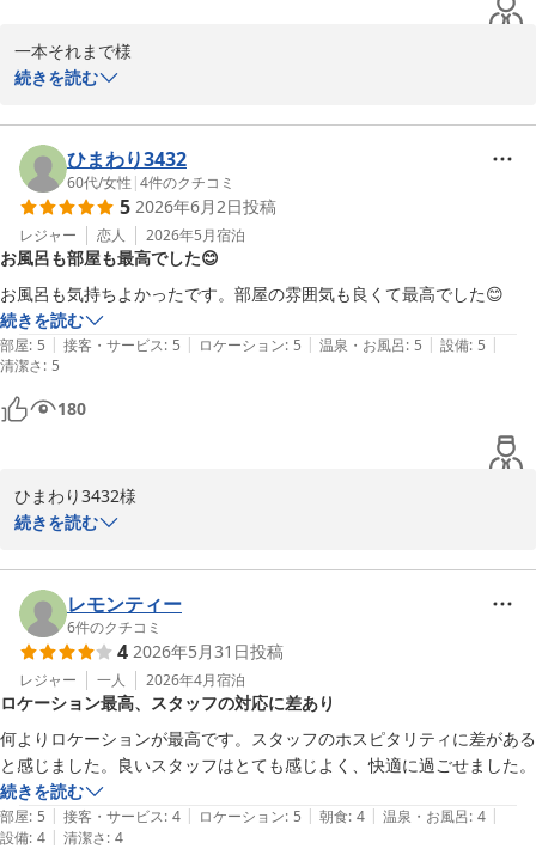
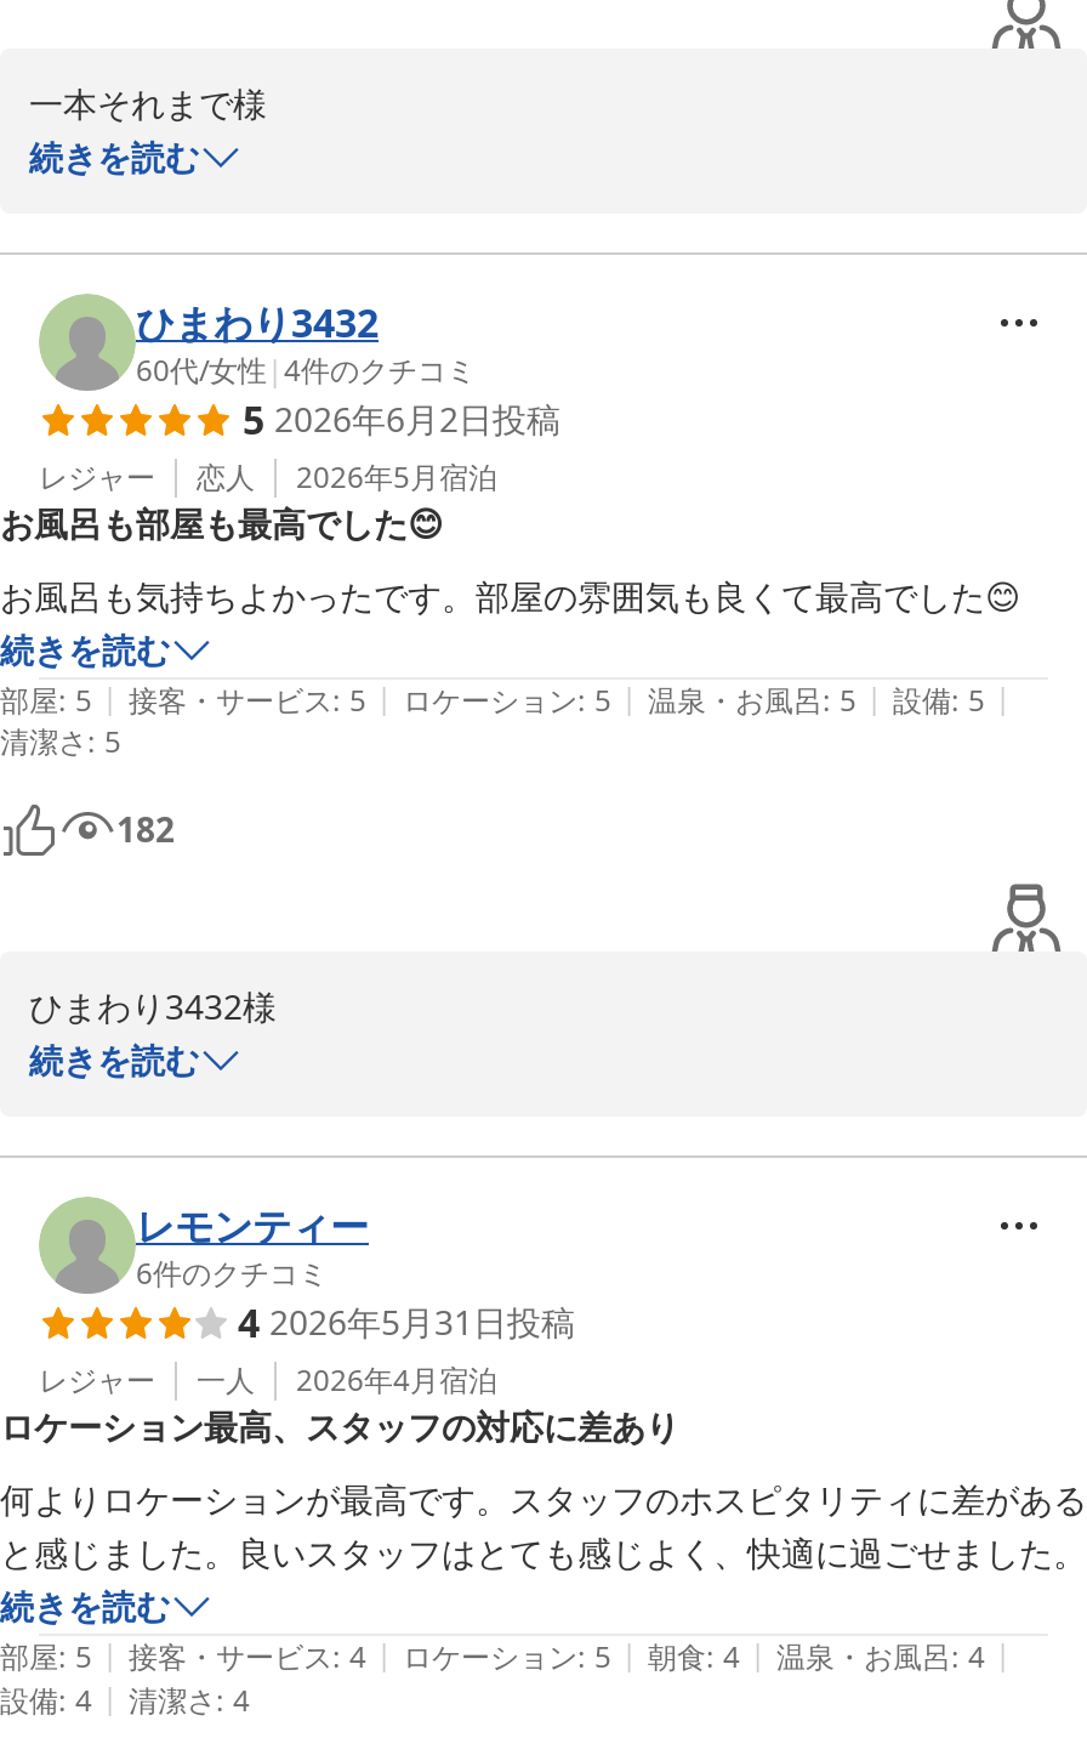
- 180
+ 182
